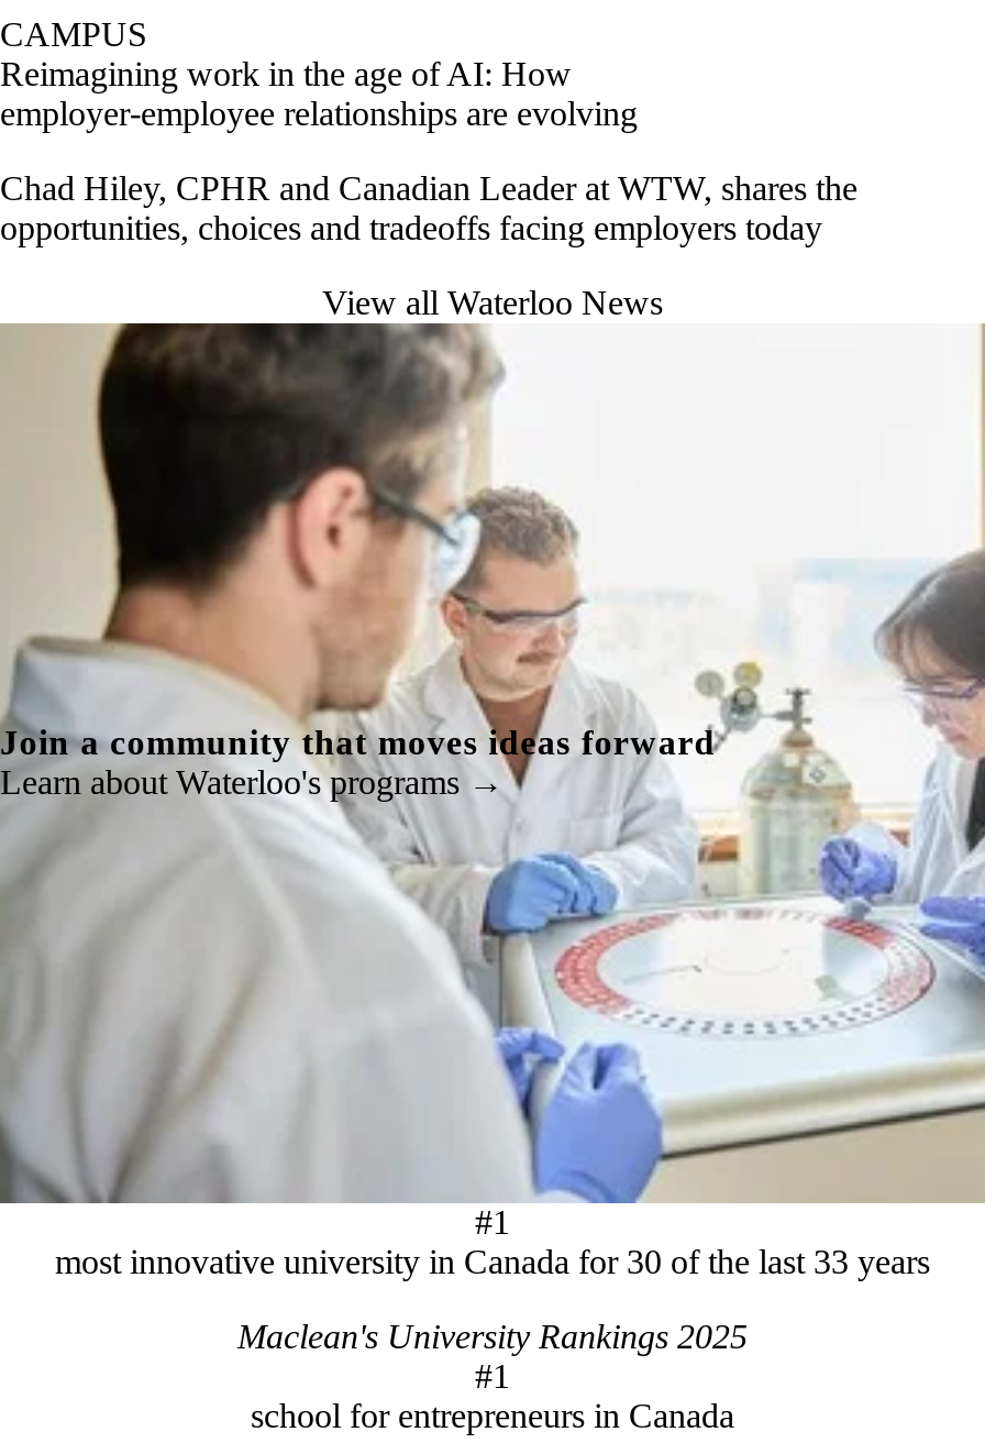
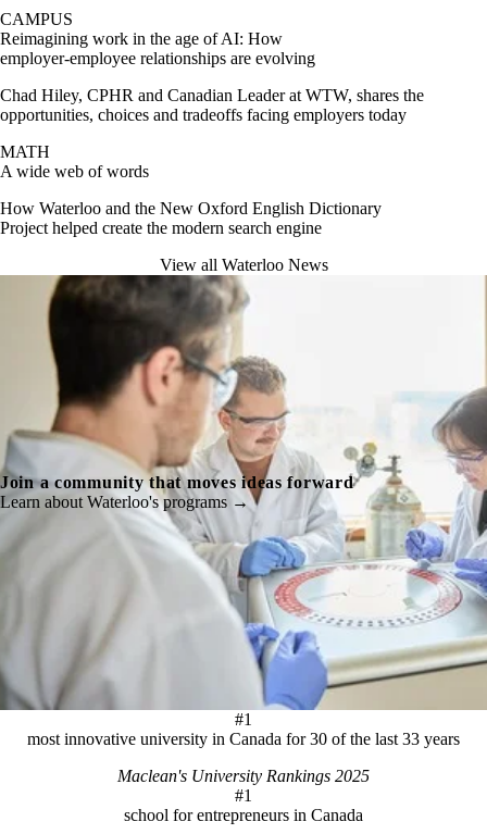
+ MATH
+ A wide web of words
+ How Waterloo and the New Oxford English Dictionary
+ Project helped create the modern search engine
